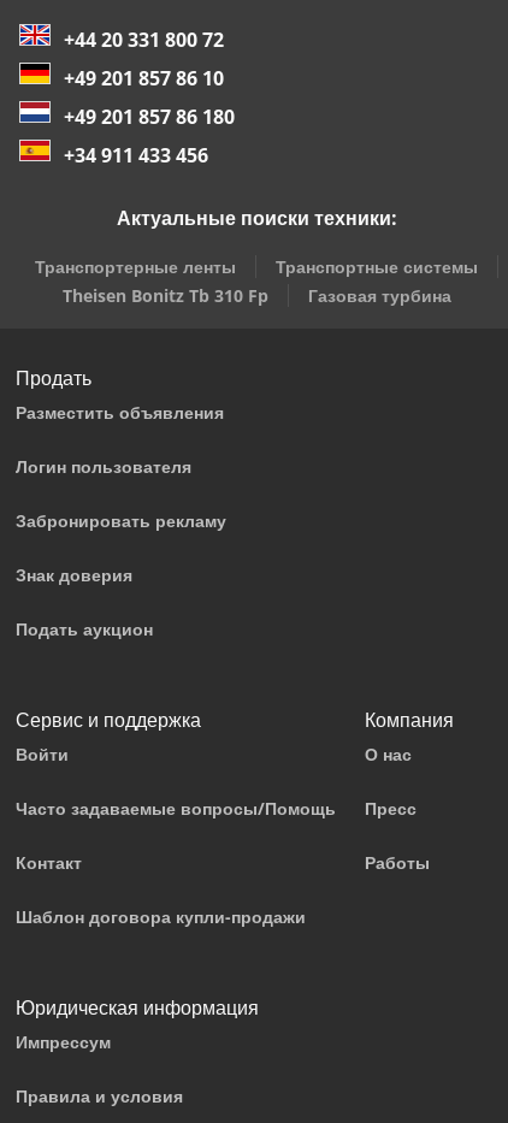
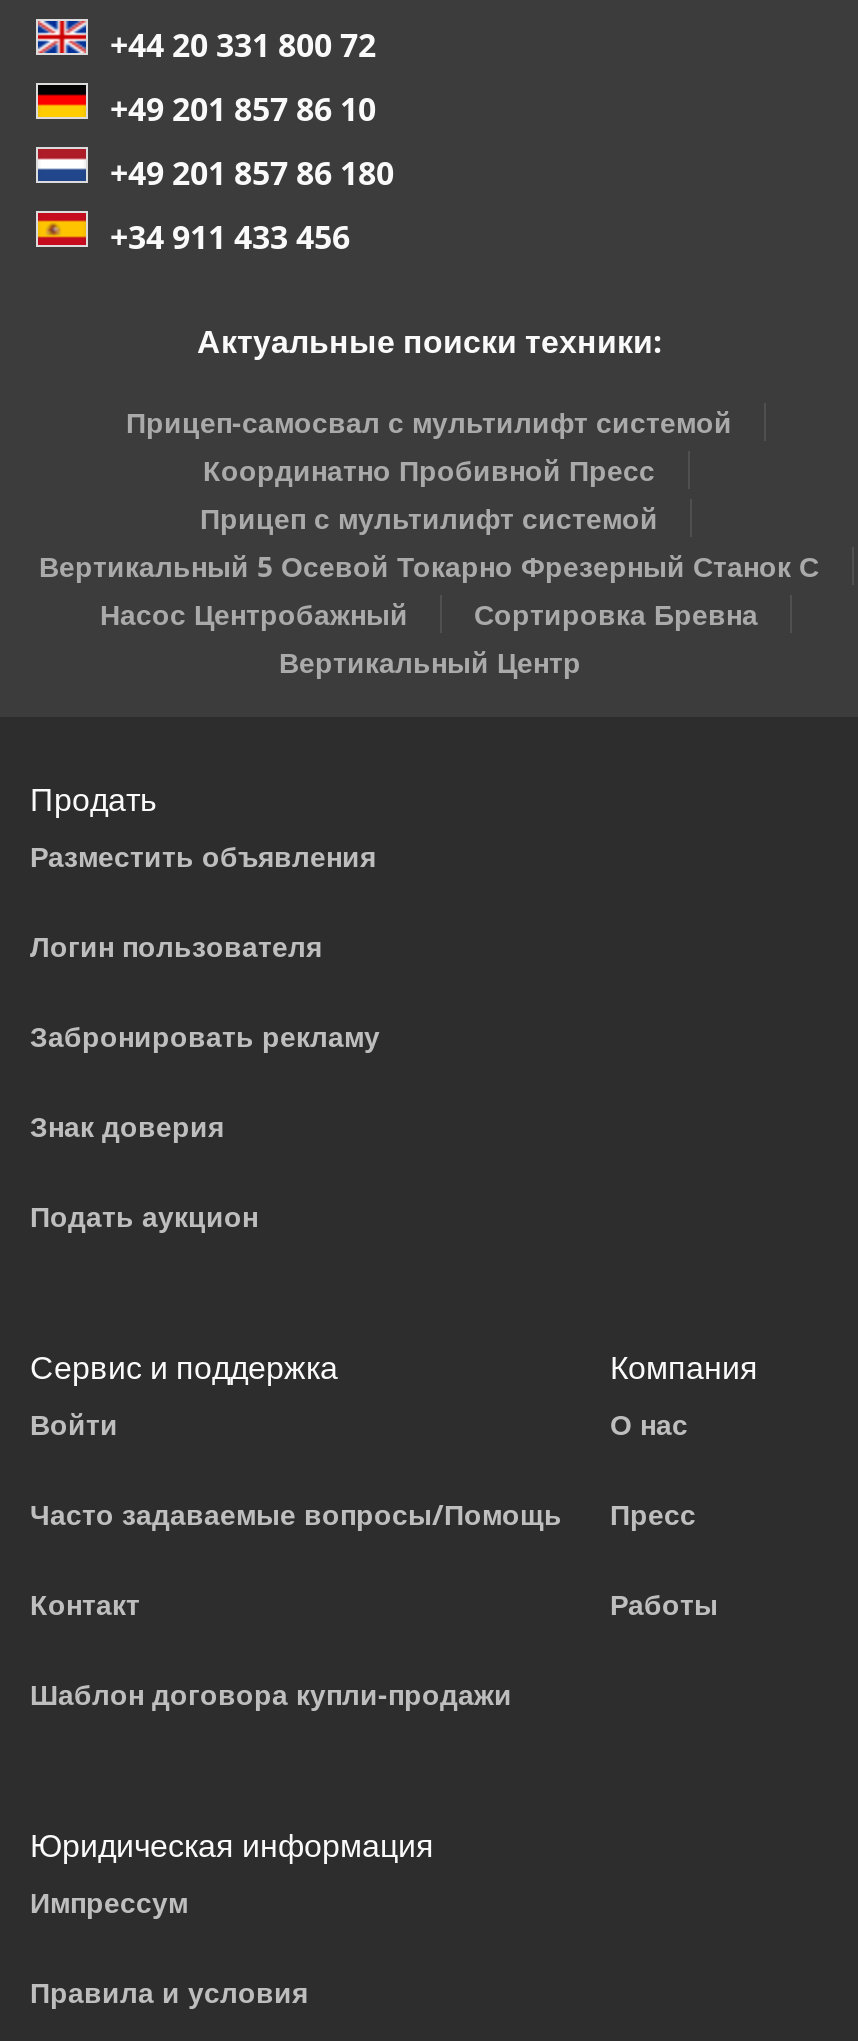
- Транспортерные ленты
- Транспортные системы
- Theisen Bonitz Tb 310 Fp
- Газовая турбина
+ Прицеп-самосвал с мультилифт системой
+ Координатно Пробивной Пресс
+ Прицеп с мультилифт системой
+ Вертикальный 5 Осевой Токарно Фрезерный Станок С
+ Насос Центробажный
+ Сортировка Бревна
+ Вертикальный Центр
